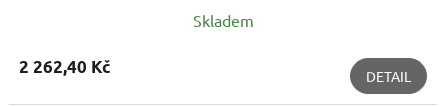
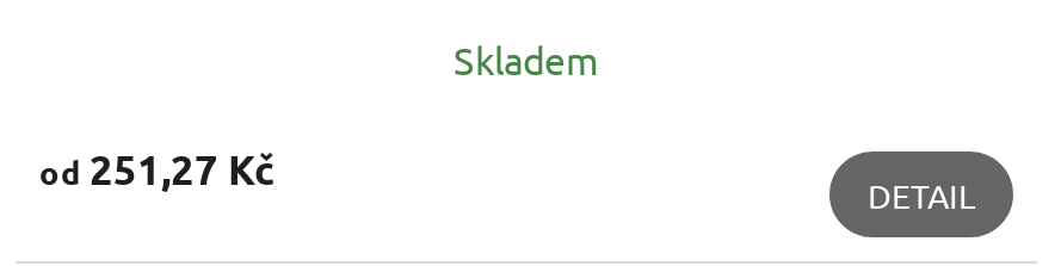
- 2 262,40 Kč
+ od 251,27 Kč
